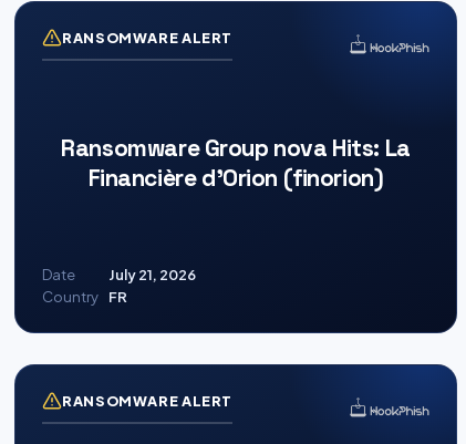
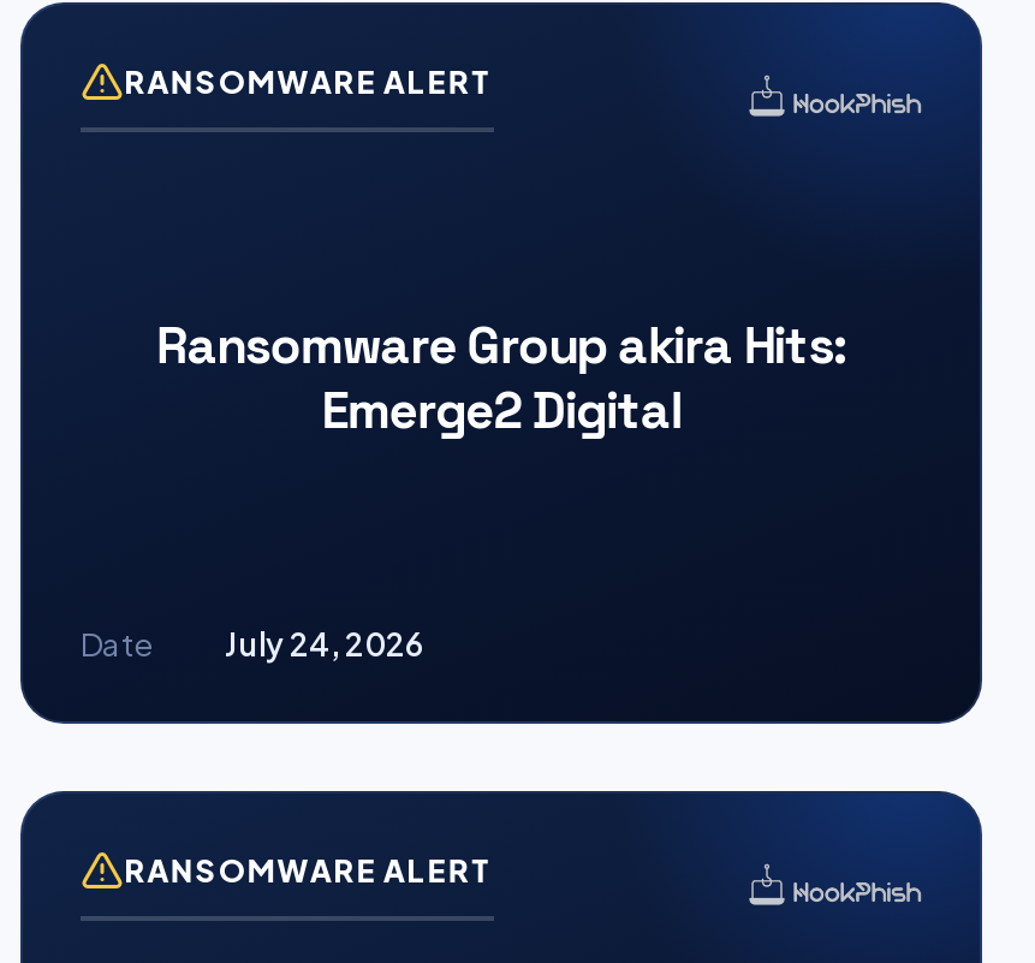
- Ransomware Group nova Hits: La
- Financière d’Orion (finorion)
+ Ransomware Group akira Hits:
+ Emerge2 Digital

- July 21, 2026
- Country FR
+ July 24, 2026

moved down: Date
